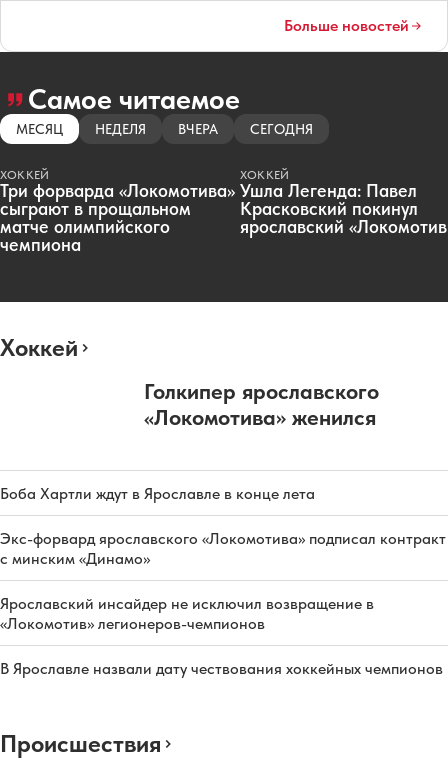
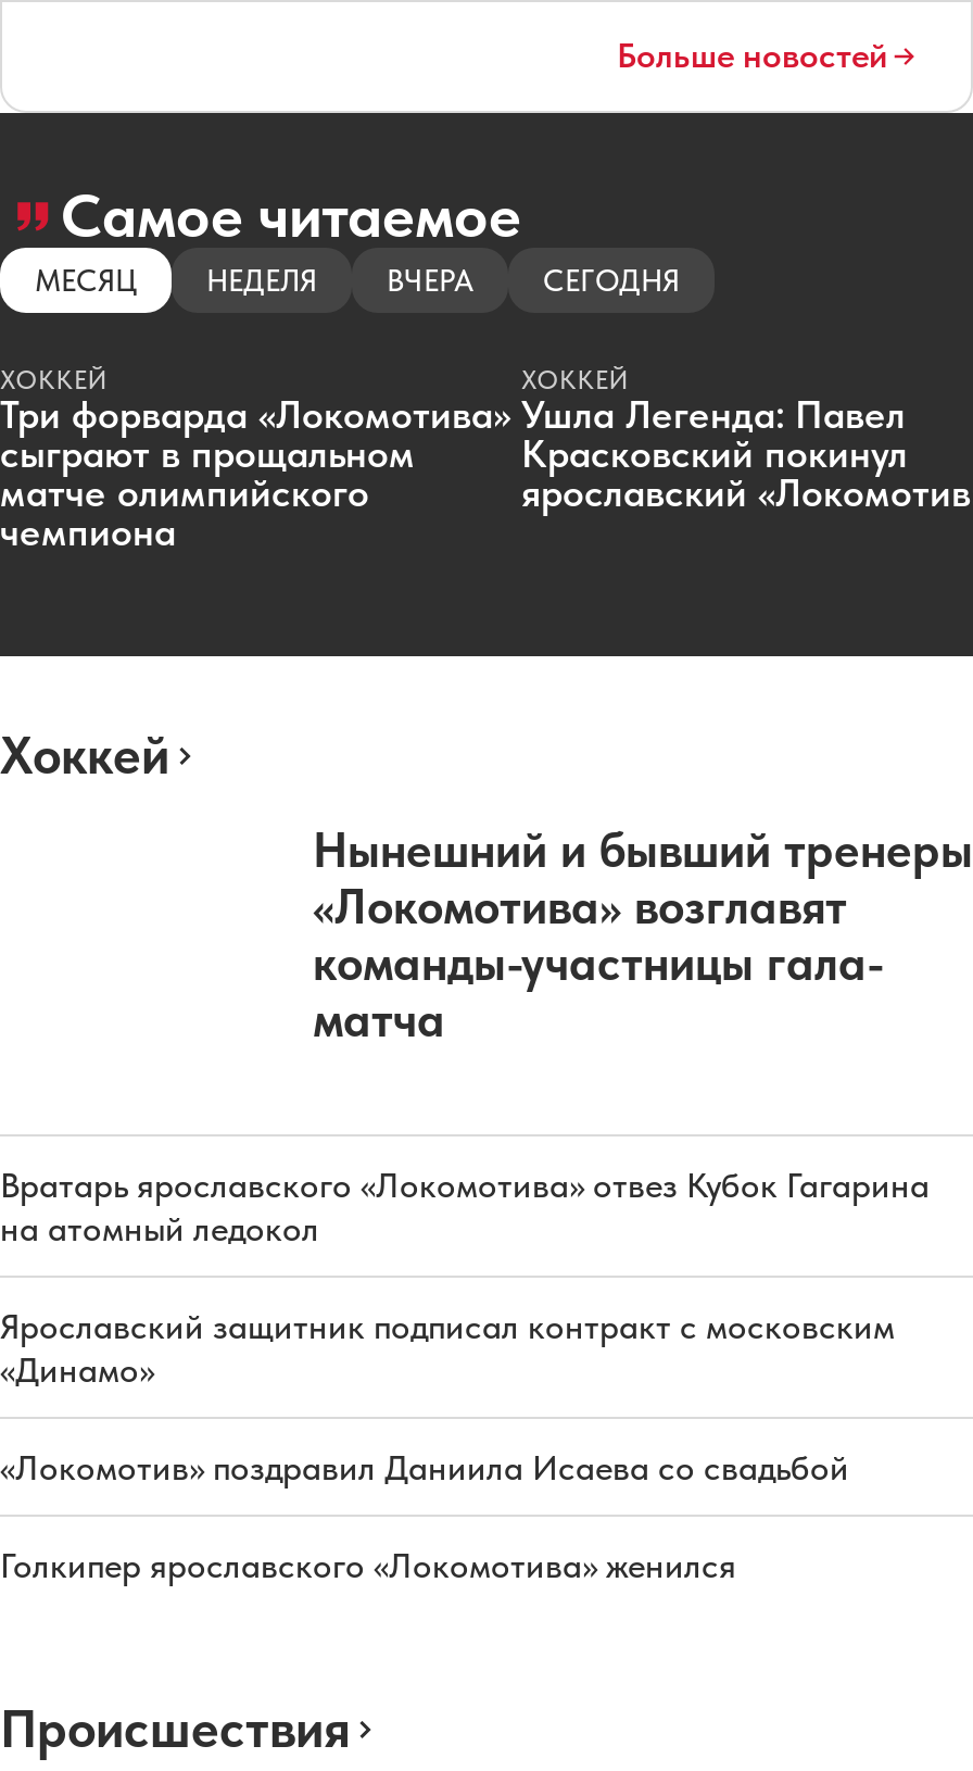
- Голкипер ярославского
- «Локомотива» женился
+ Нынешний и бывший тренеры
+ «Локомотива» возглавят
+ команды-участницы гала-
+ матча

- Боба Хартли ждут в Ярославле в конце лета
+ Вратарь ярославского «Локомотива» отвез Кубок Гагарина
+ на атомный ледокол

- Экс-форвард ярославского «Локомотива» подписал контракт
- с минским «Динамо»
+ Ярославский защитник подписал контракт с московским
+ «Динамо»

- Ярославский инсайдер не исключил возвращение в
- «Локомотив» легионеров-чемпионов
+ «Локомотив» поздравил Даниила Исаева со свадьбой

- В Ярославле назвали дату чествования хоккейных чемпионов
+ Голкипер ярославского «Локомотива» женился
